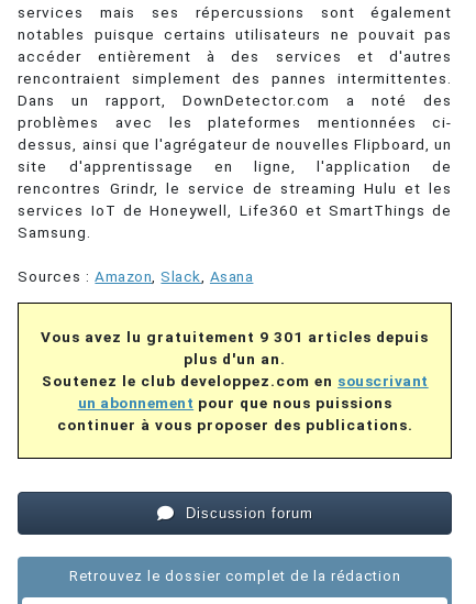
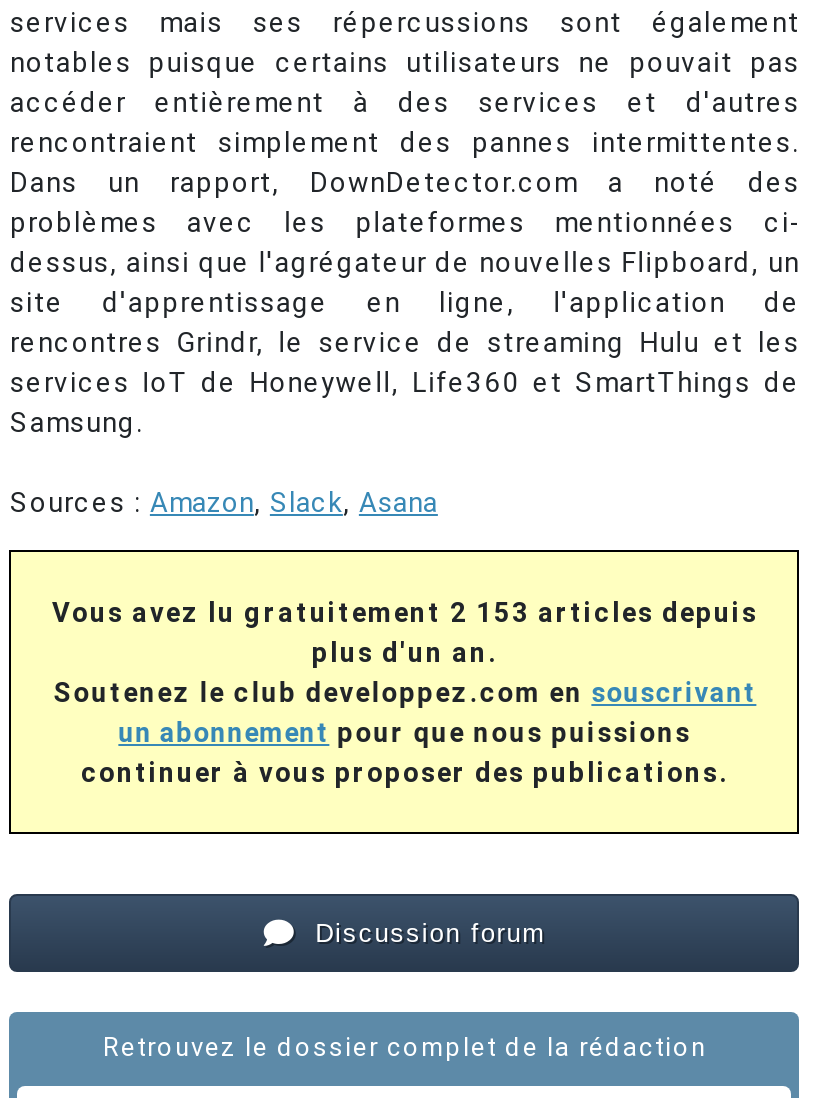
- Vous avez lu gratuitement 9 301 articles depuis
+ Vous avez lu gratuitement 2 153 articles depuis
